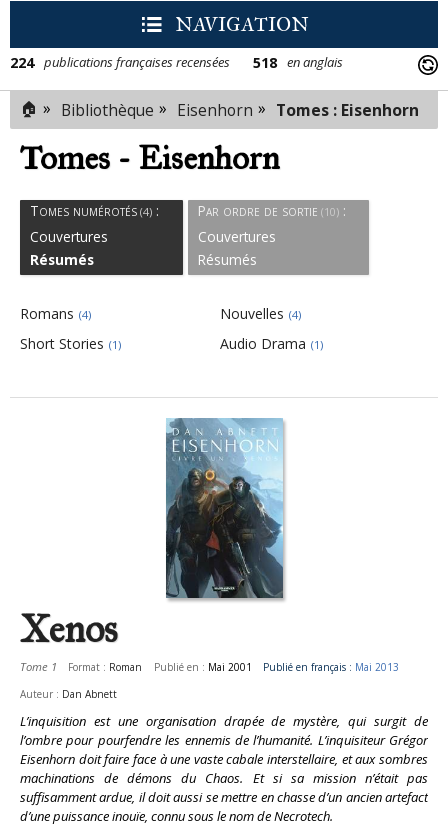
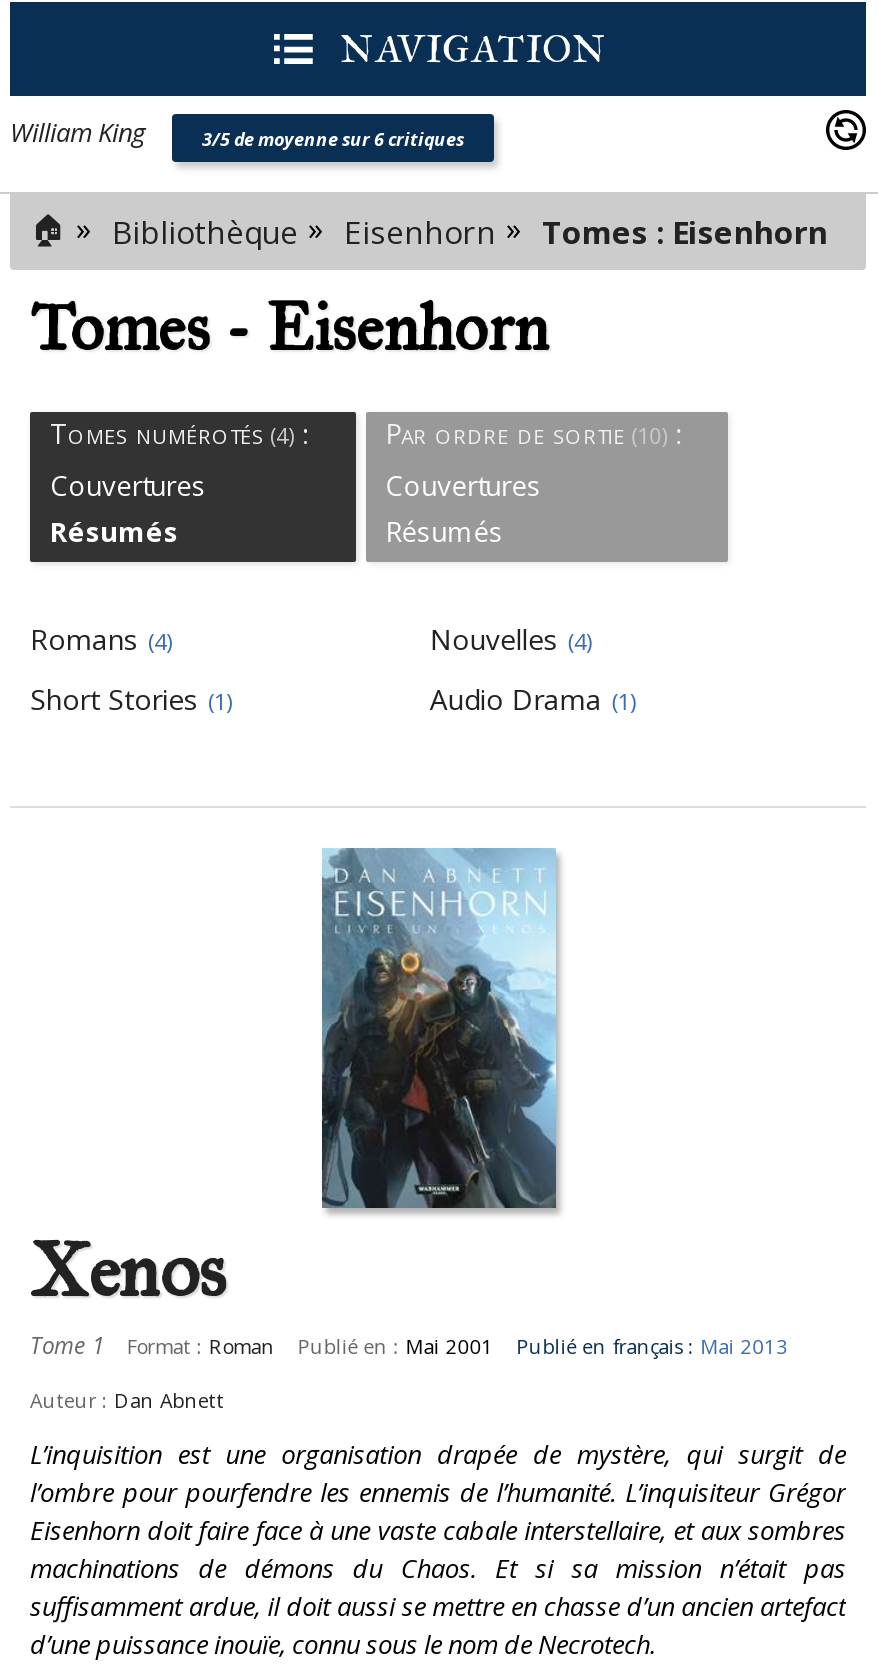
- 224 publications françaises recensées
- 518 en anglais
+ William King
+ 3/5 de moyenne sur 6 critiques
